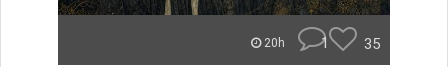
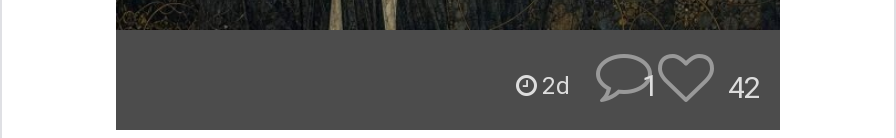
- 20h
+ 2d

- 35
+ 42
